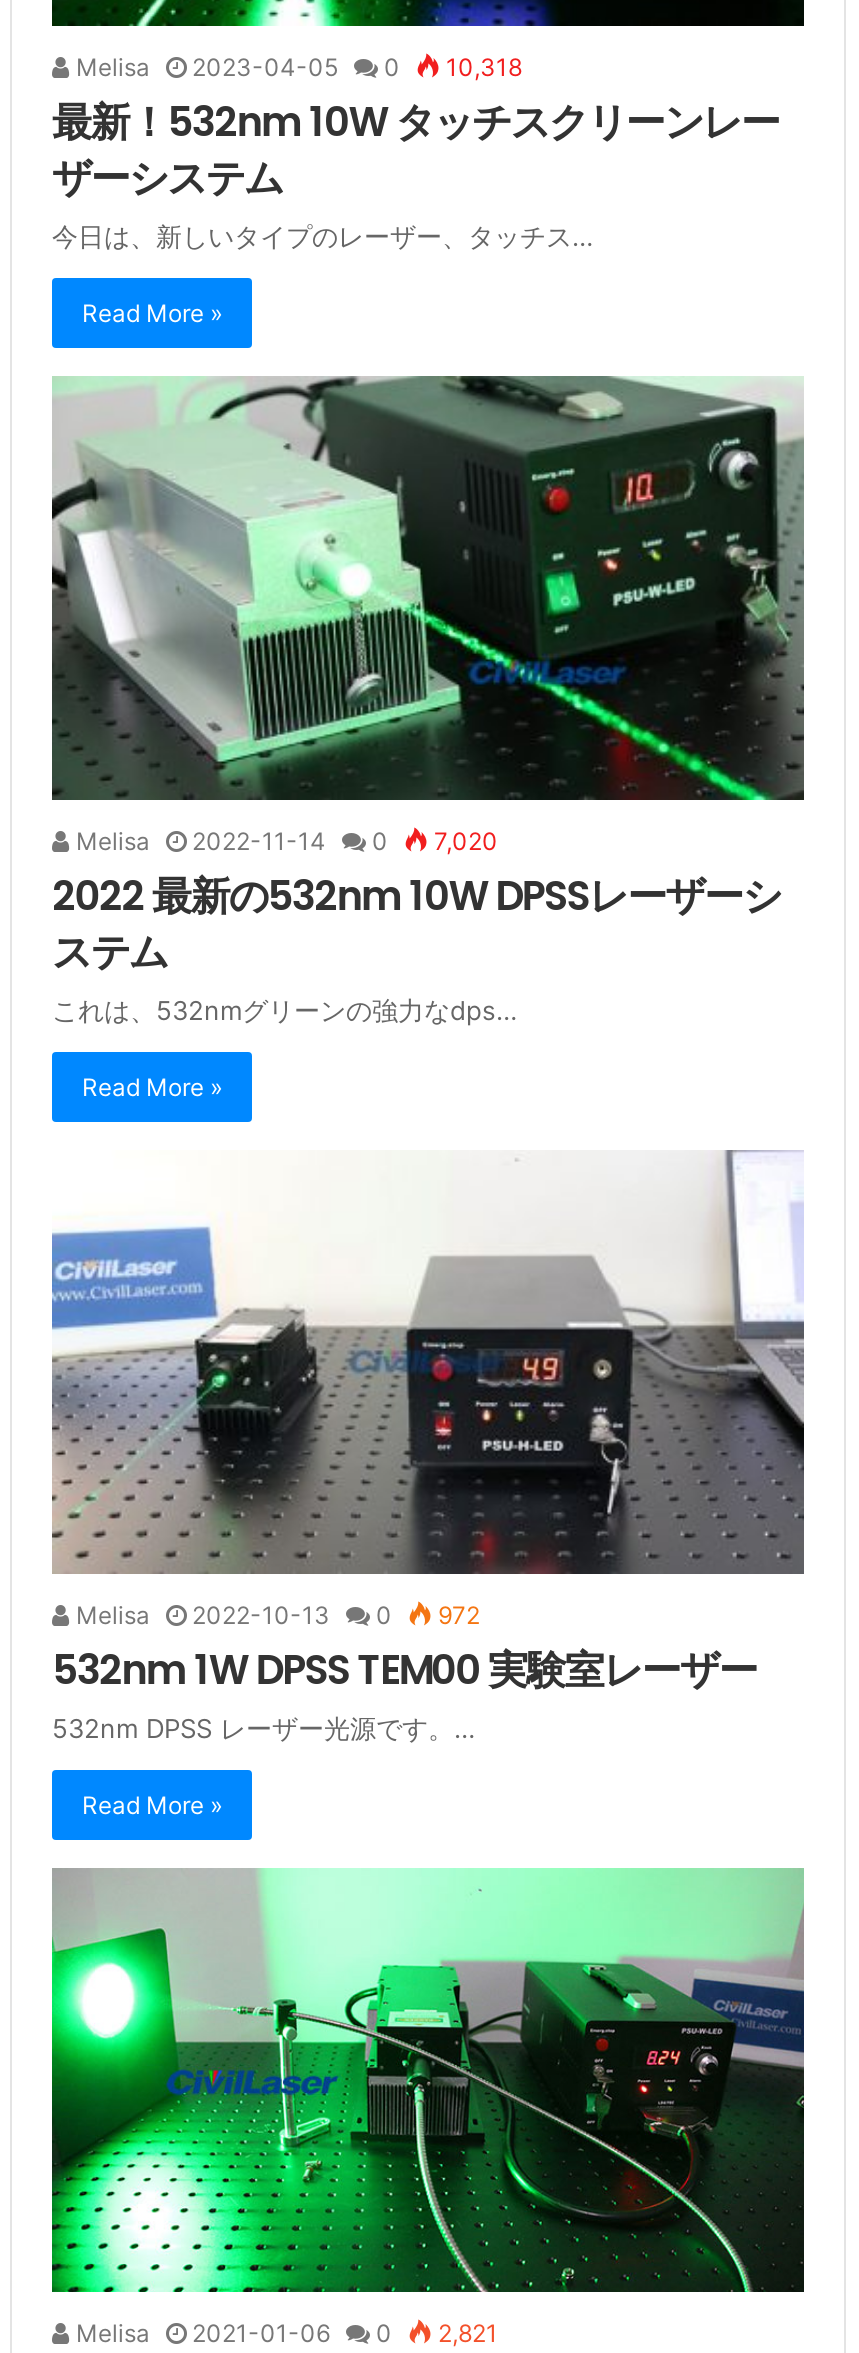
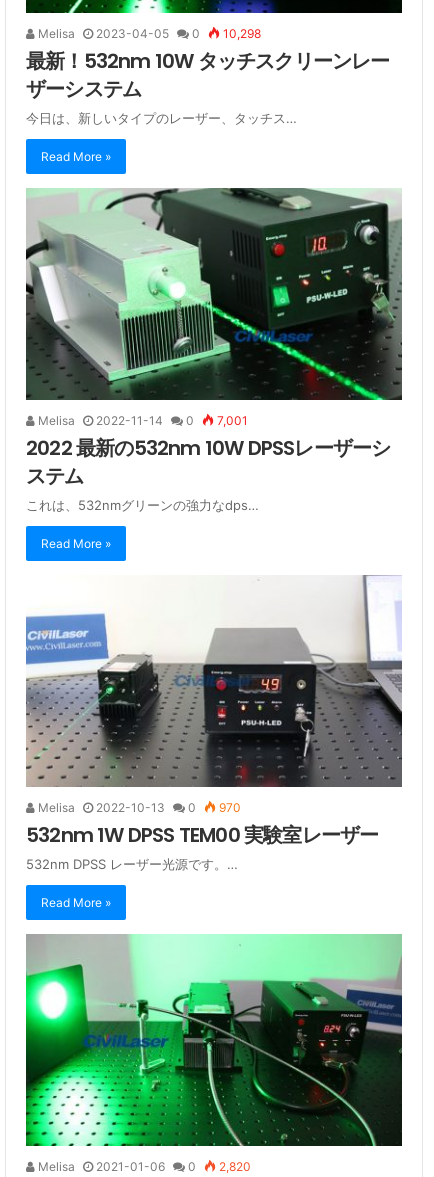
- Melisa 2023-04-05 0 10,318
+ Melisa 2023-04-05 0 10,298

- Melisa 2022-11-14 0 7,020
+ Melisa 2022-11-14 0 7,001

- Melisa 2022-10-13 0 972
+ Melisa 2022-10-13 0 970

- Melisa 2021-01-06 0 2,821
+ Melisa 2021-01-06 0 2,820
